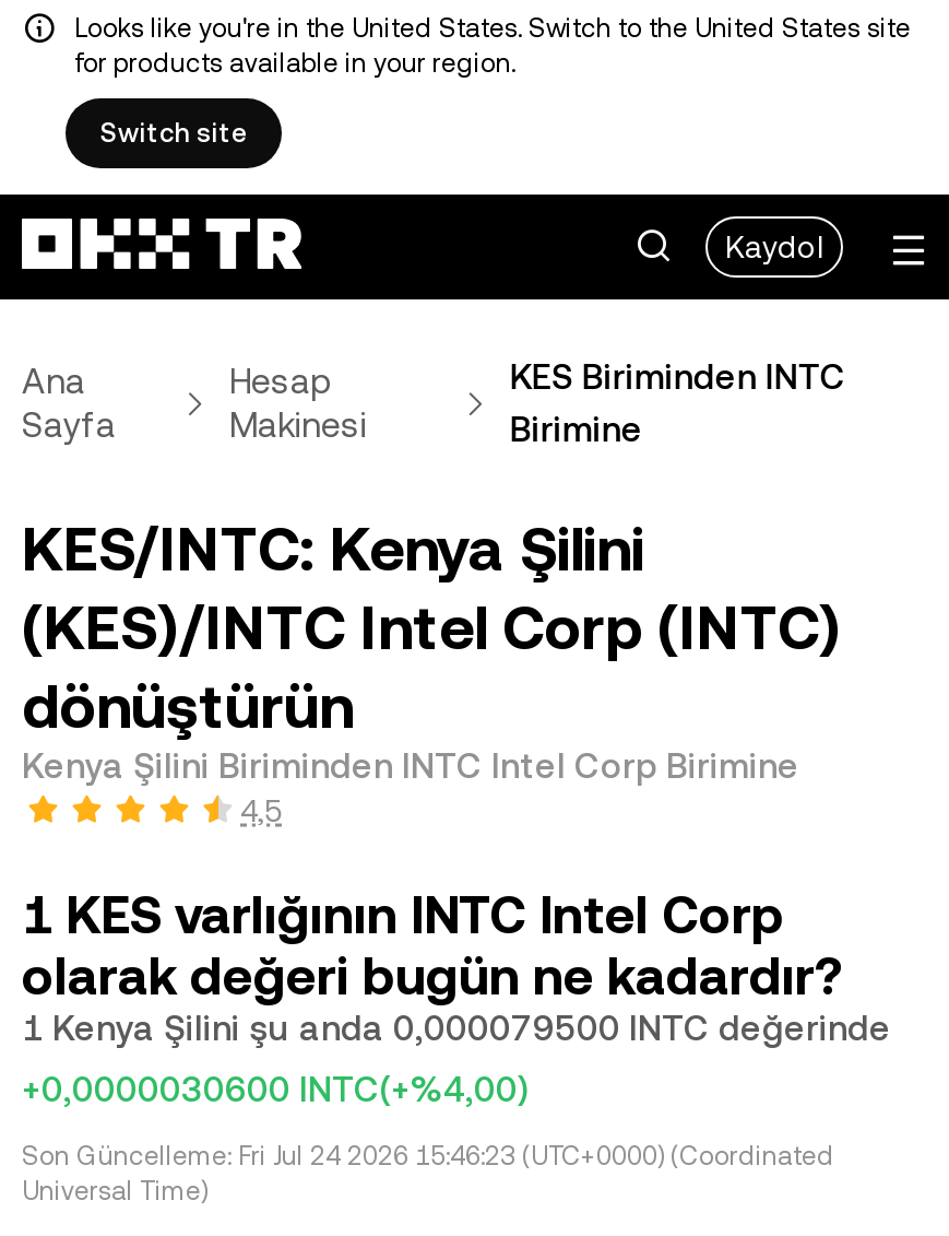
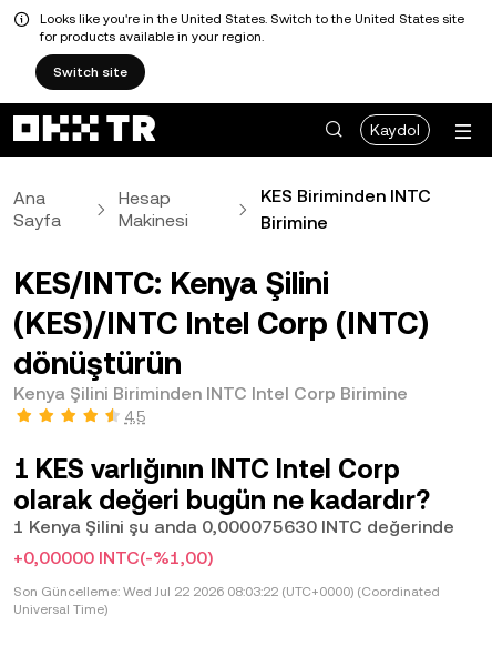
- 1 Kenya Şilini şu anda 0,000079500 INTC değerinde
+ 1 Kenya Şilini şu anda 0,000075630 INTC değerinde

- +0,0000030600 INTC(+%4,00)
+ +0,00000 INTC(-%1,00)

- Son Güncelleme: Fri Jul 24 2026 15:46:23 (UTC+0000) (Coordinated
+ Son Güncelleme: Wed Jul 22 2026 08:03:22 (UTC+0000) (Coordinated
